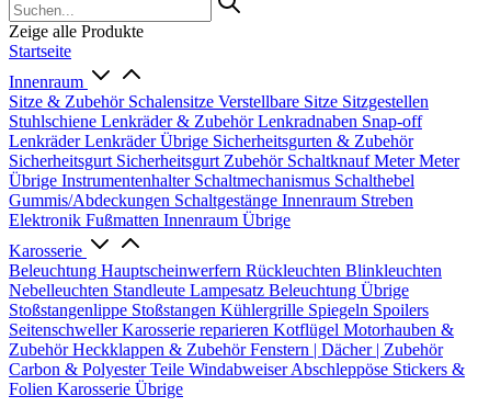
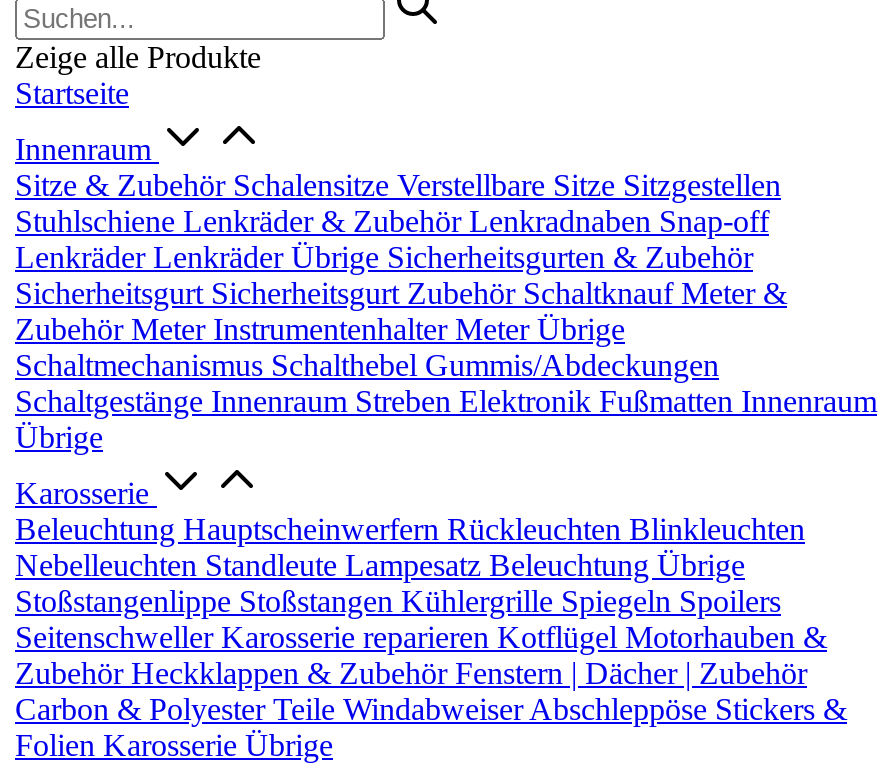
- Sicherheitsgurt Sicherheitsgurt Zubehör Schaltknauf Meter Meter
- Übrige Instrumentenhalter Schaltmechanismus Schalthebel
- Gummis/Abdeckungen Schaltgestänge Innenraum Streben
- Elektronik Fußmatten Innenraum Übrige
+ Sicherheitsgurt Sicherheitsgurt Zubehör Schaltknauf Meter &
+ Zubehör Meter Instrumentenhalter Meter Übrige
+ Schaltmechanismus Schalthebel Gummis/Abdeckungen
+ Schaltgestänge Innenraum Streben Elektronik Fußmatten Innenraum
+ Übrige
